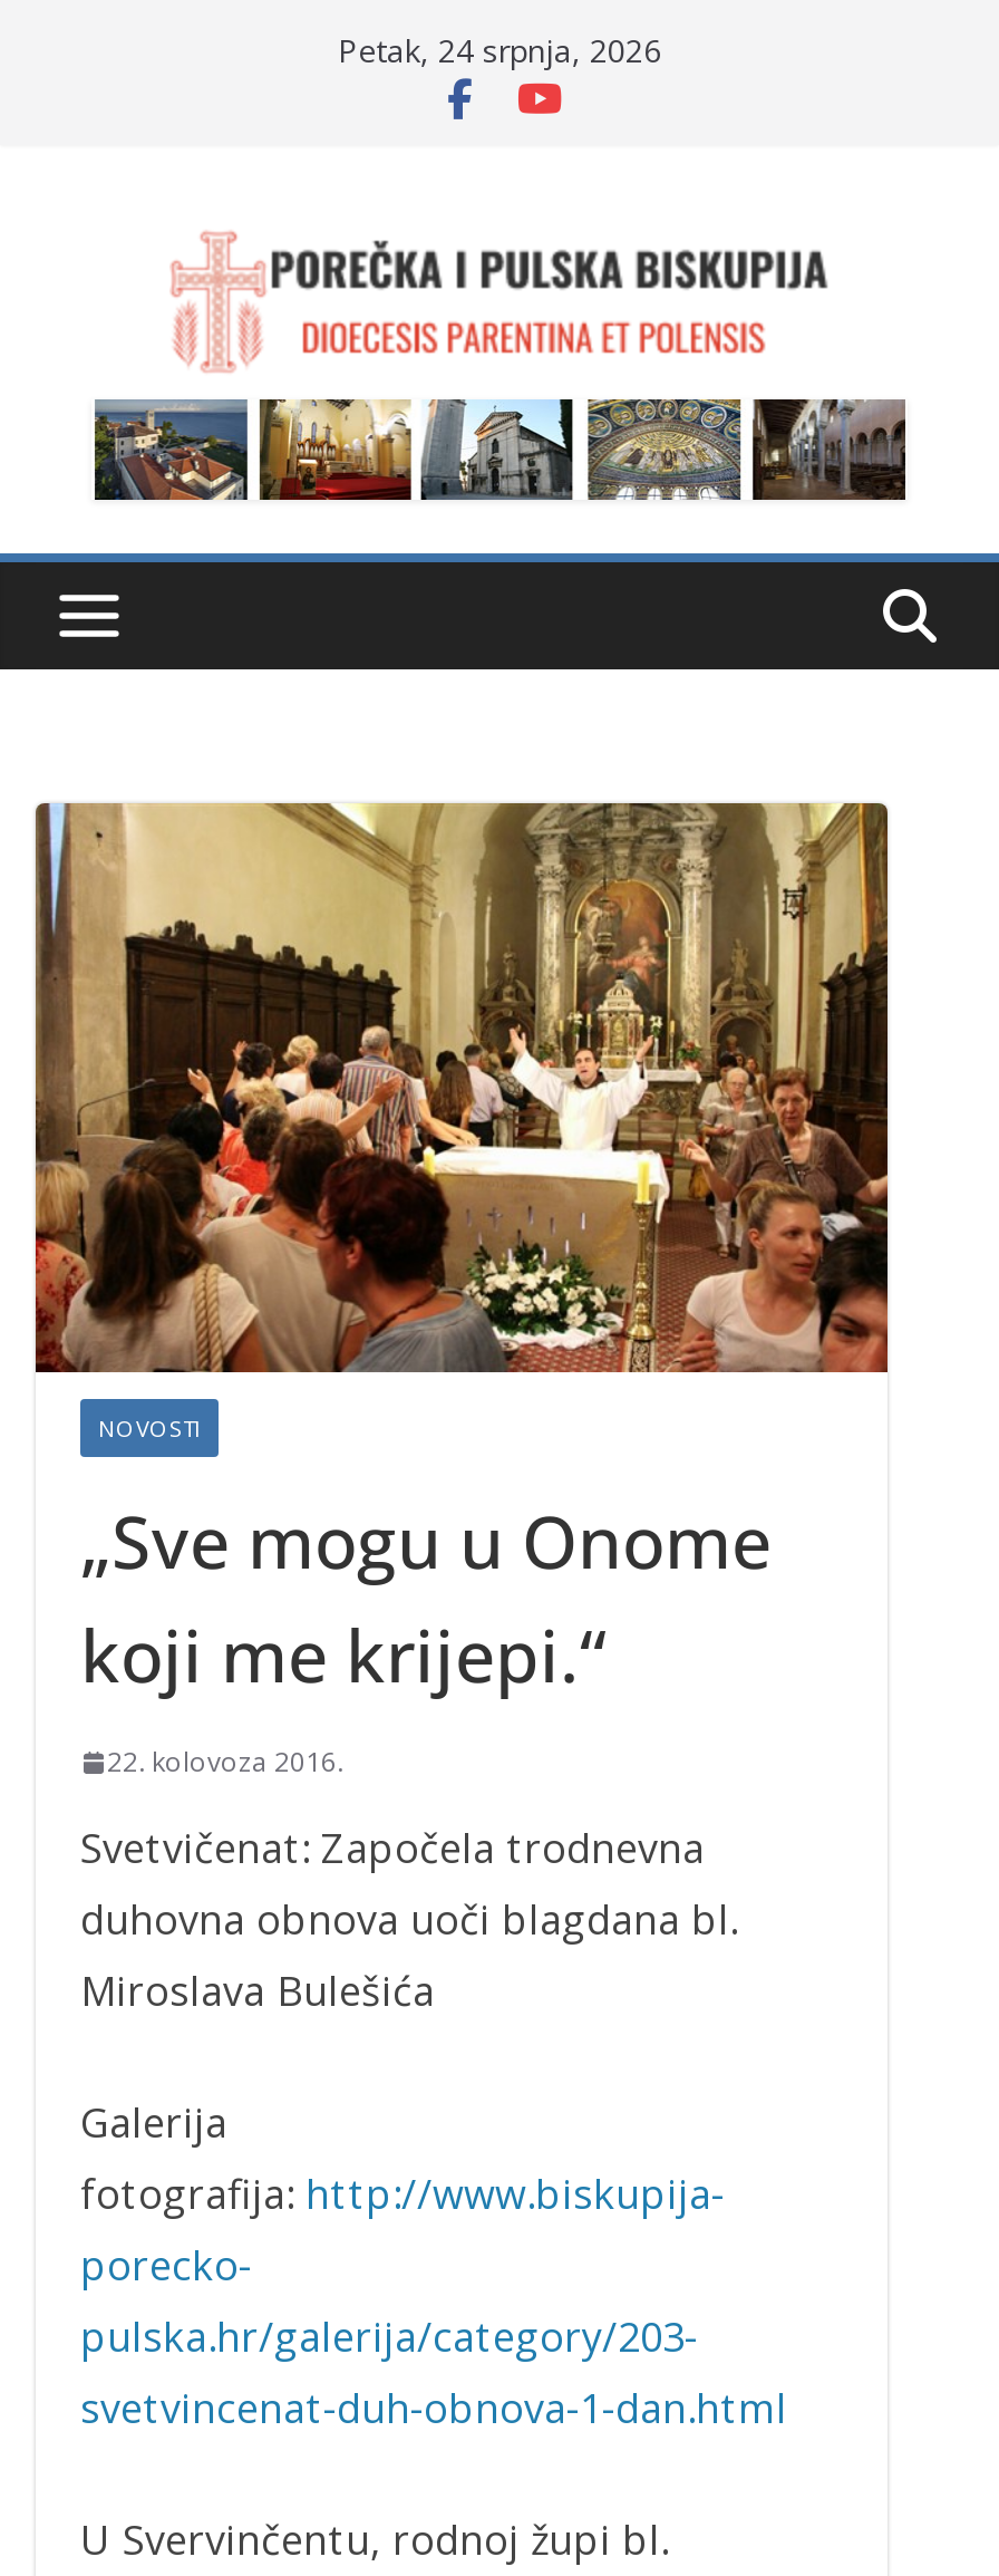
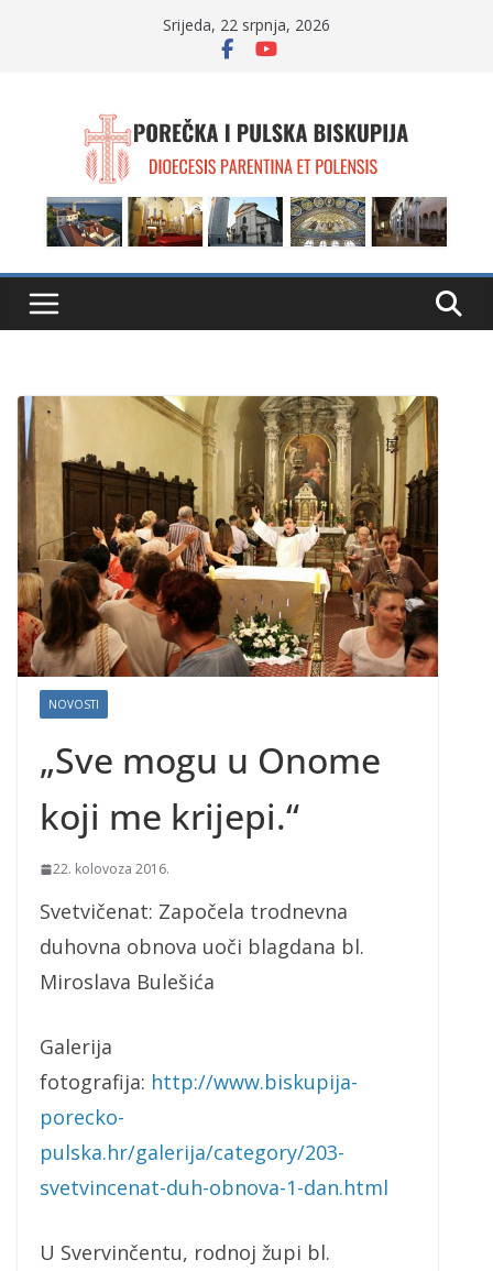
- Petak, 24 srpnja, 2026
+ Srijeda, 22 srpnja, 2026
